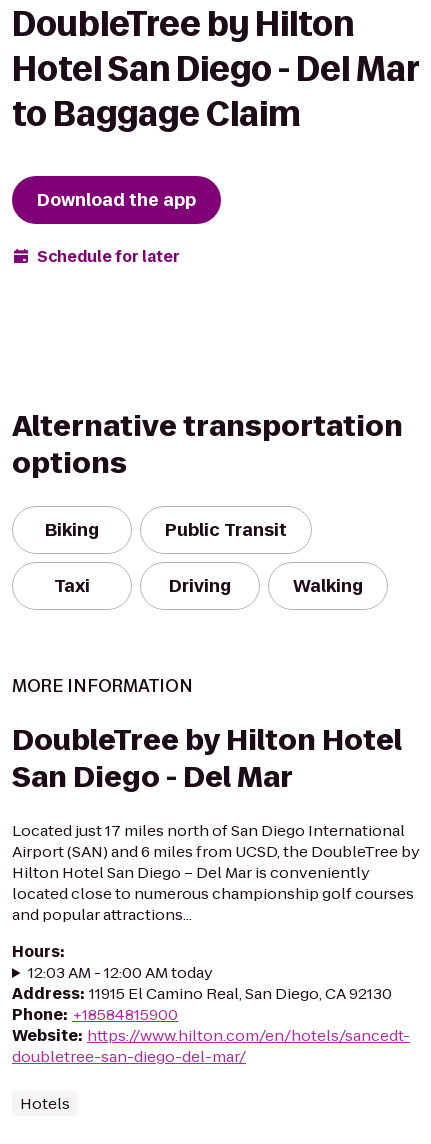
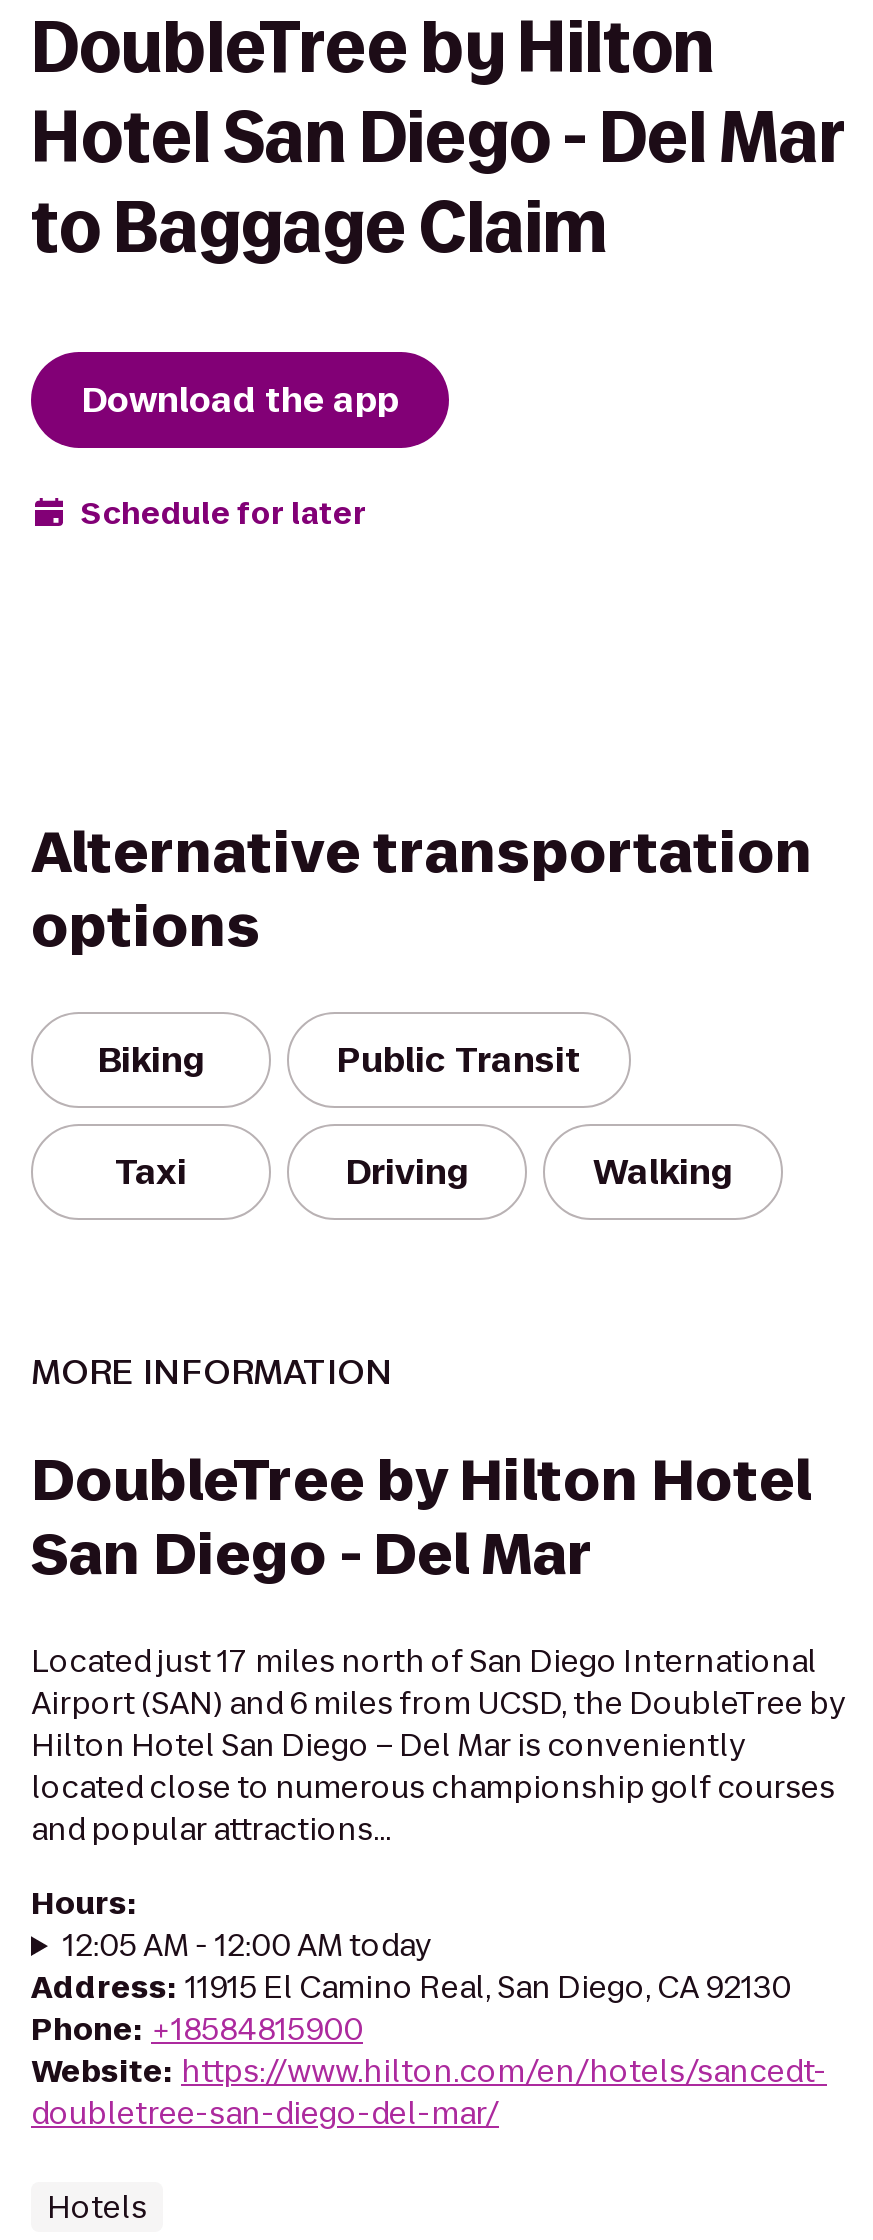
- 12:03 AM - 12:00 AM today
+ 12:05 AM - 12:00 AM today
